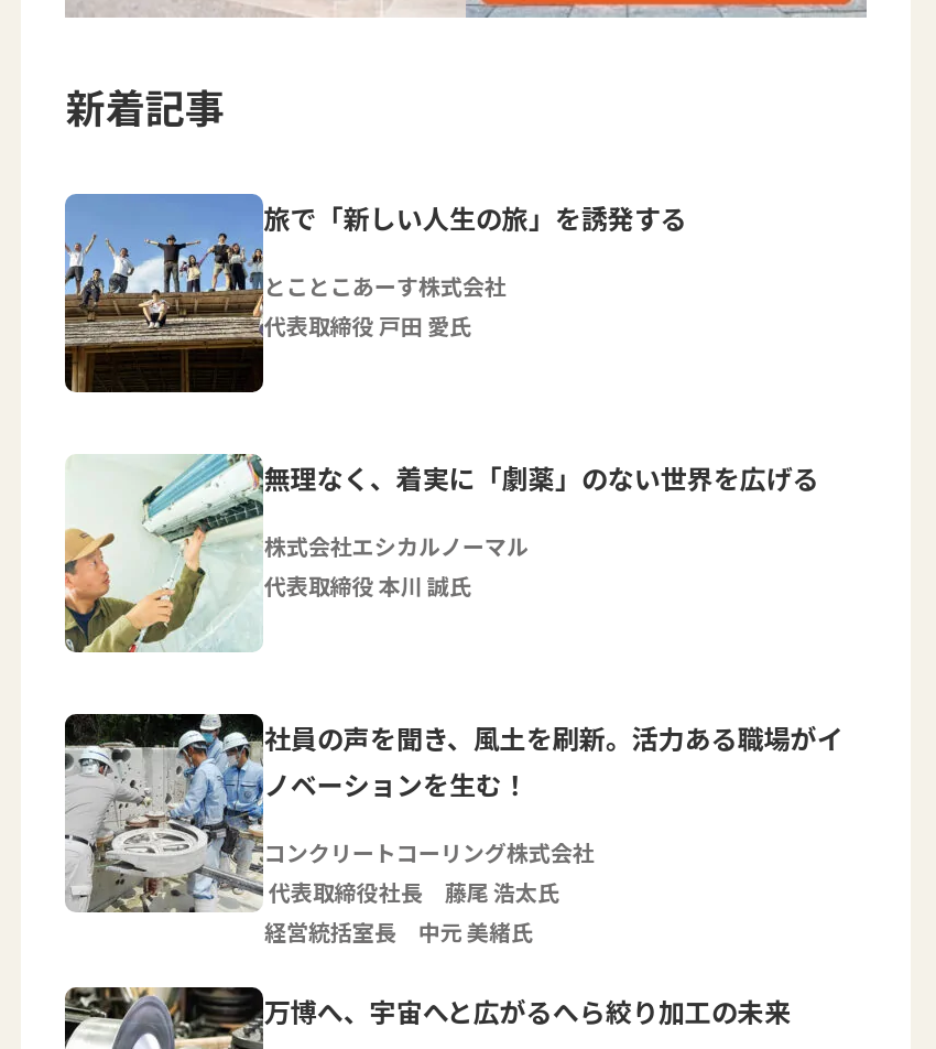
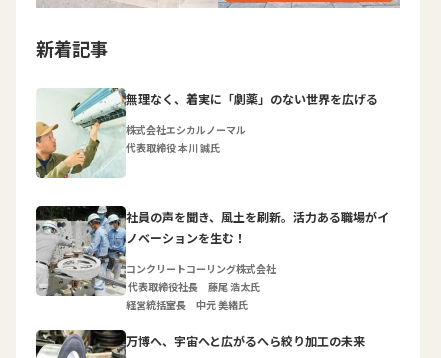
- [image]
- 旅で「新しい人生の旅」を誘発する
- とことこあーす株式会社
- 代表取締役 戸田 愛氏
